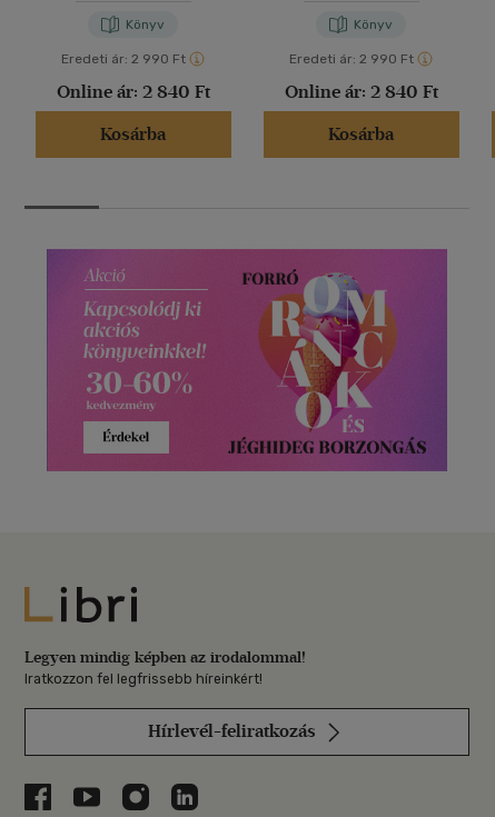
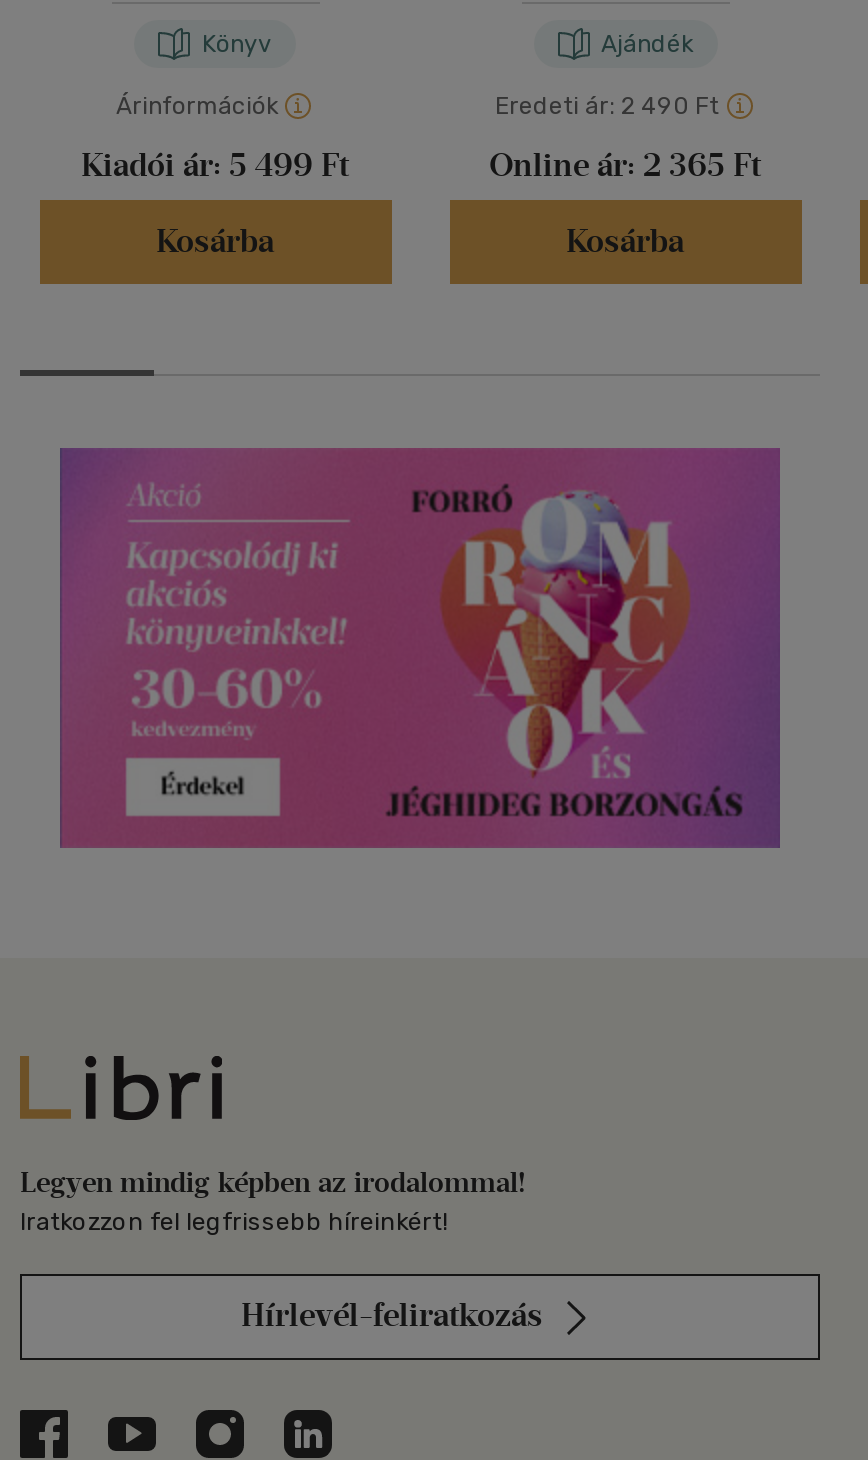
- Könyv
+ Ajándék

- Eredeti ár: 2 990 Ft
+ Árinformációk

- Eredeti ár: 2 990 Ft
+ Eredeti ár: 2 490 Ft

- Online ár: 2 840 Ft
+ Kiadói ár: 5 499 Ft

- Online ár: 2 840 Ft
+ Online ár: 2 365 Ft
